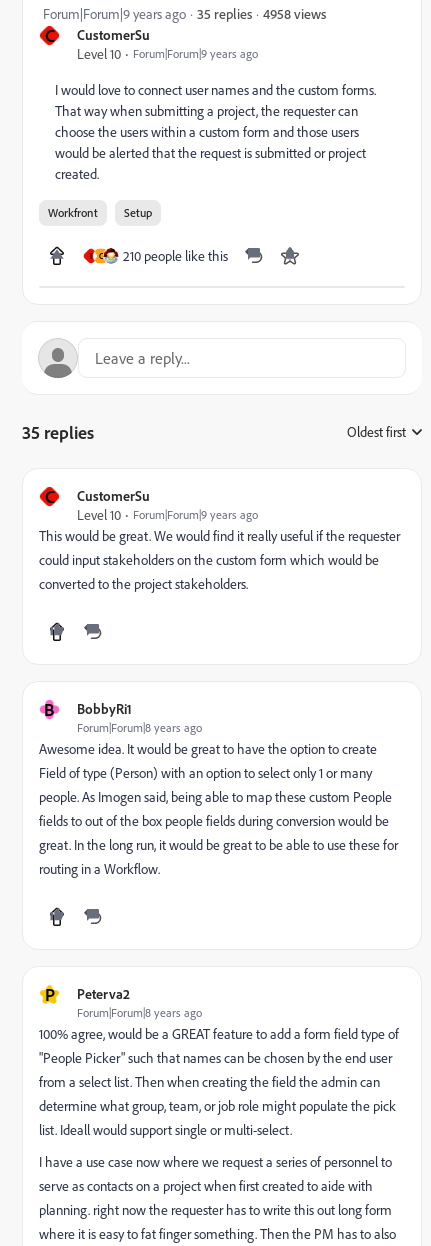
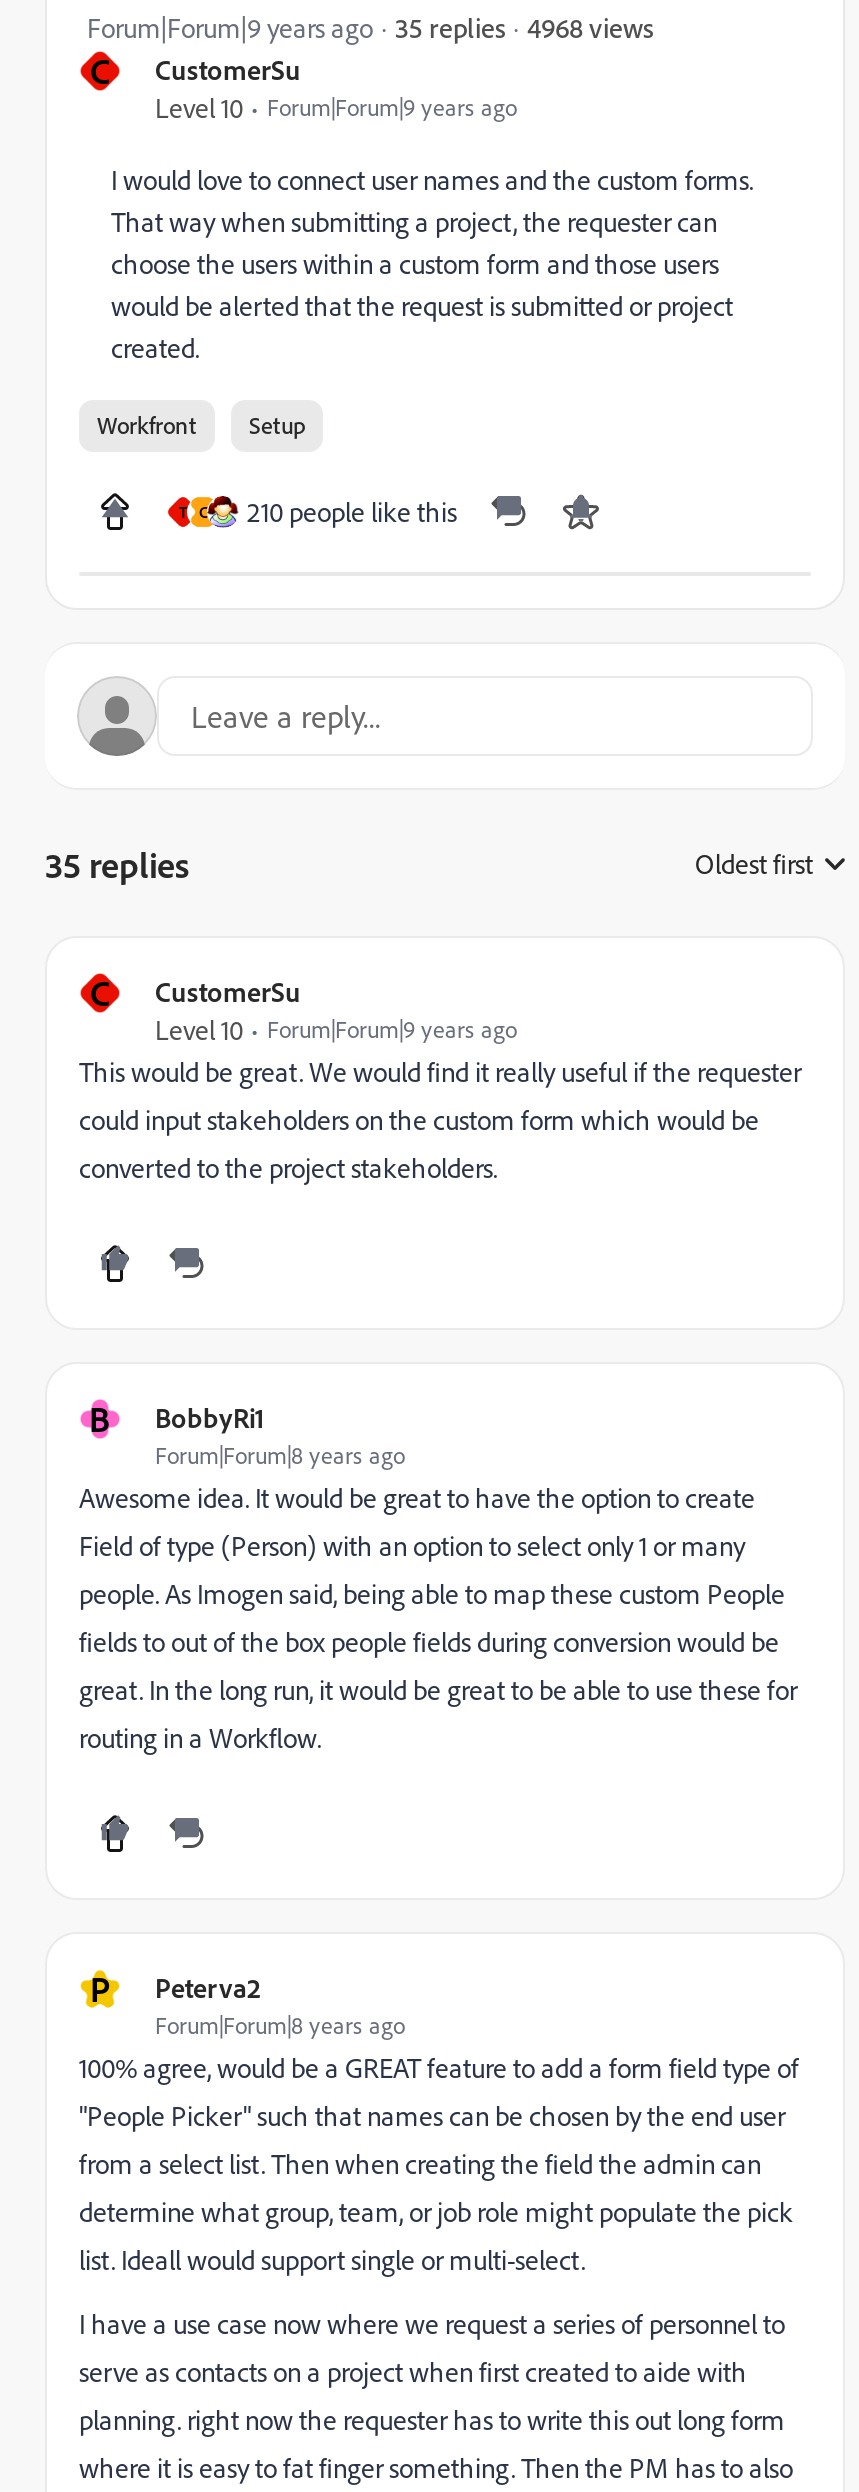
- 4958 views
+ 4968 views
